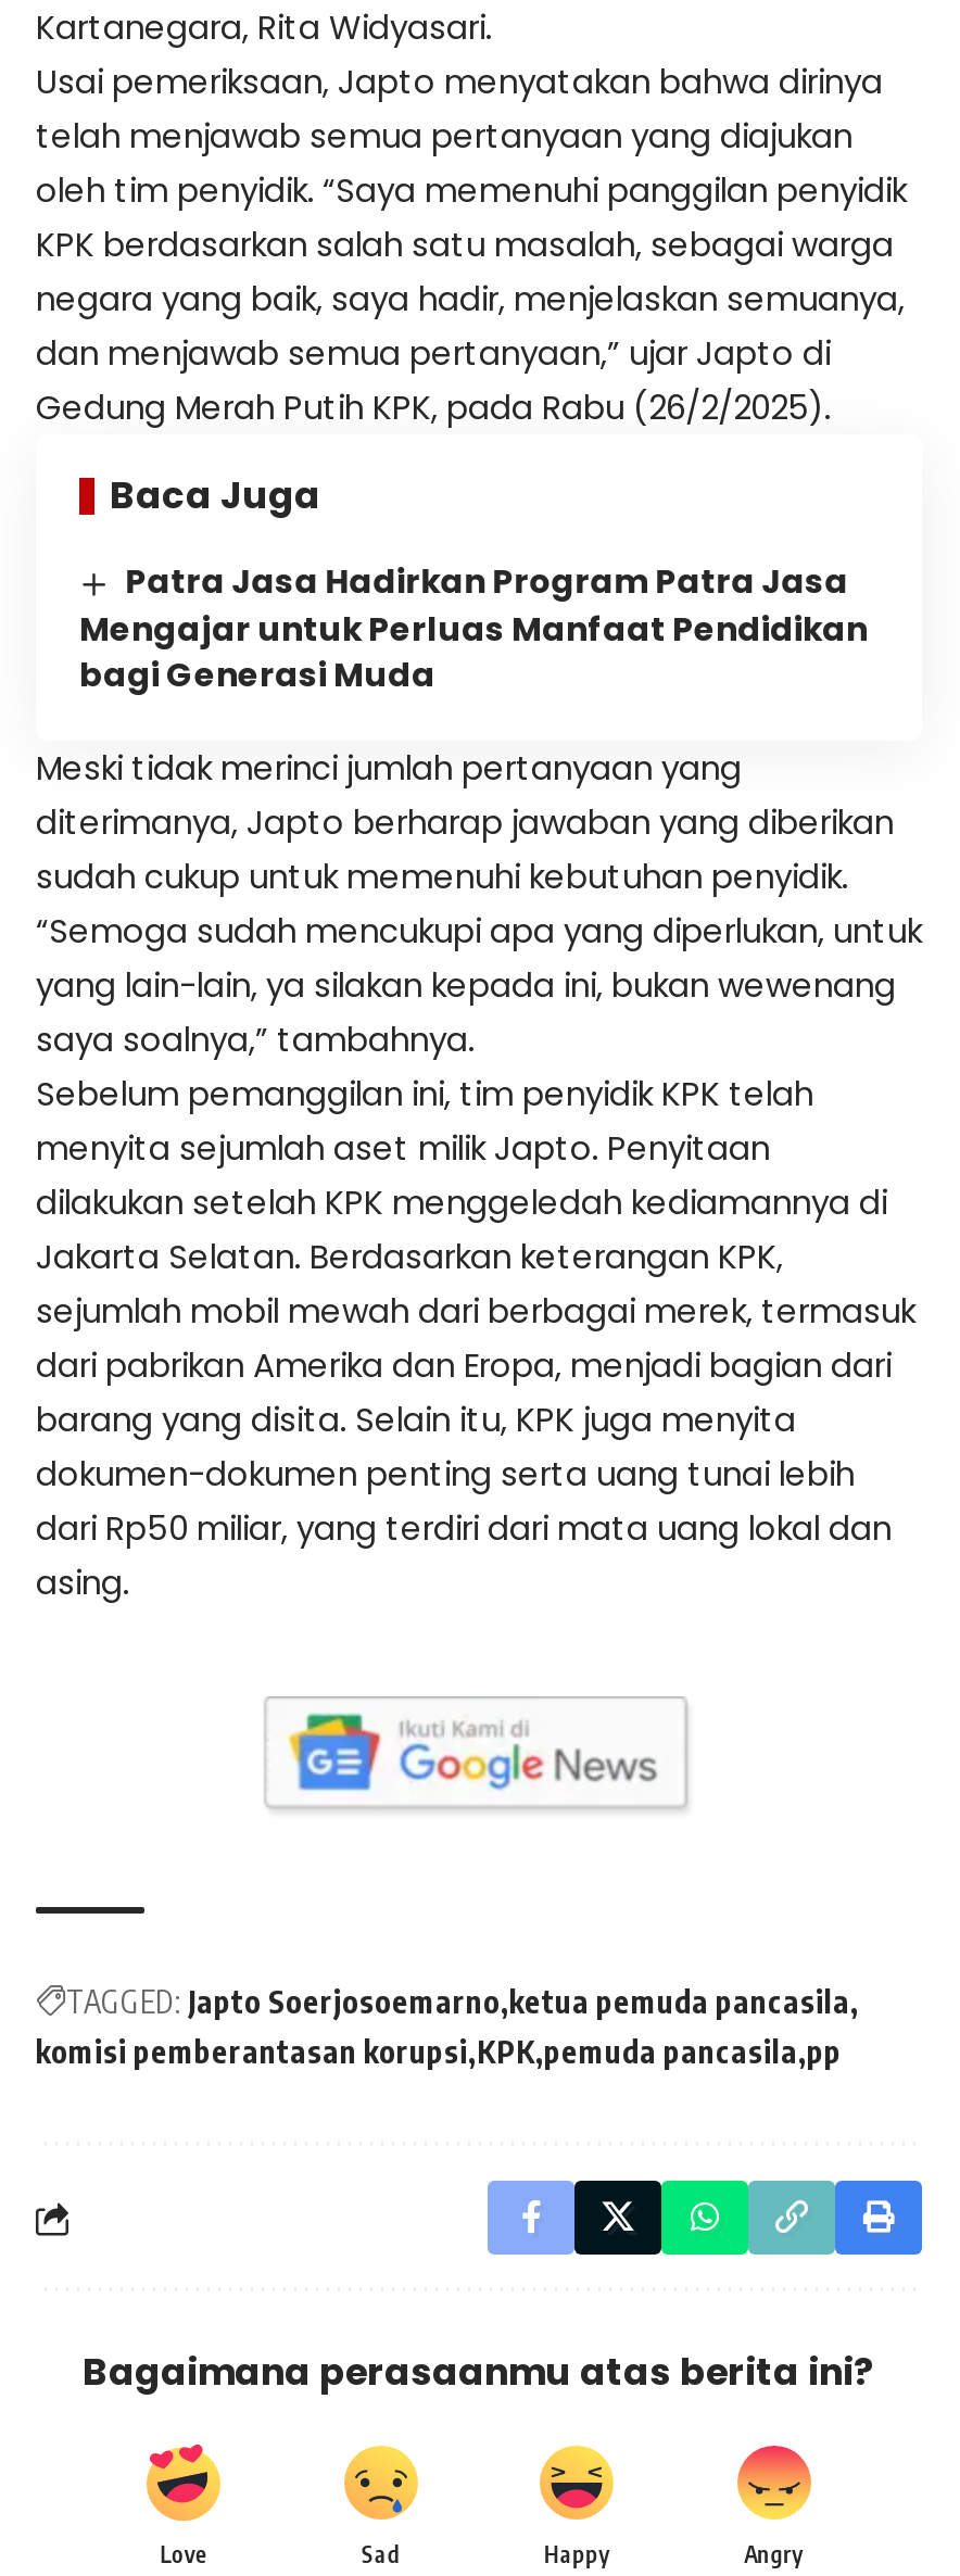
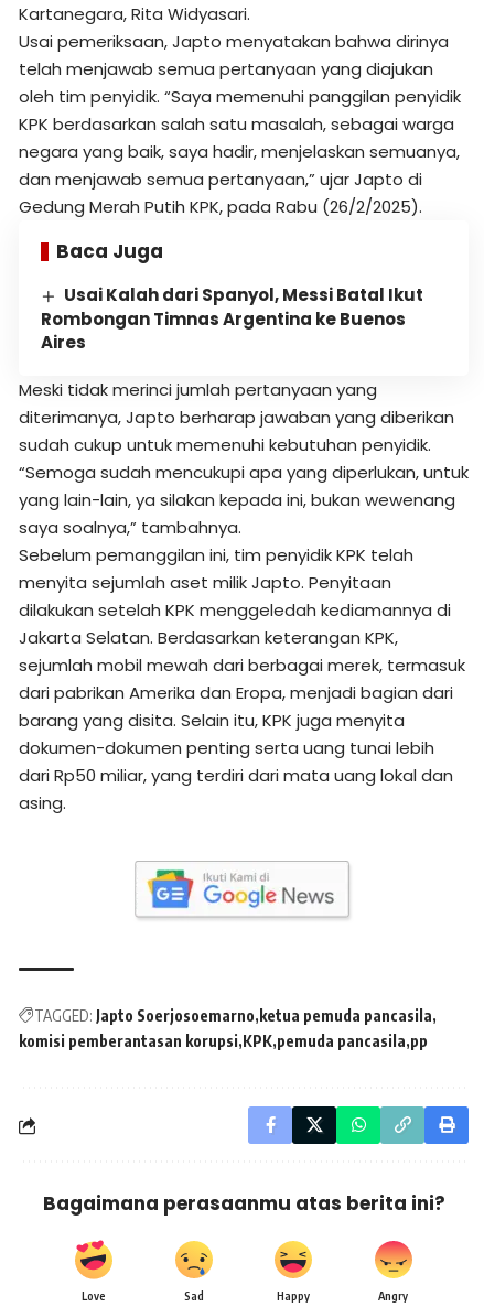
- Patra Jasa Hadirkan Program Patra Jasa
- Mengajar untuk Perluas Manfaat Pendidikan
- bagi Generasi Muda
+ Usai Kalah dari Spanyol, Messi Batal Ikut
+ Rombongan Timnas Argentina ke Buenos
+ Aires
